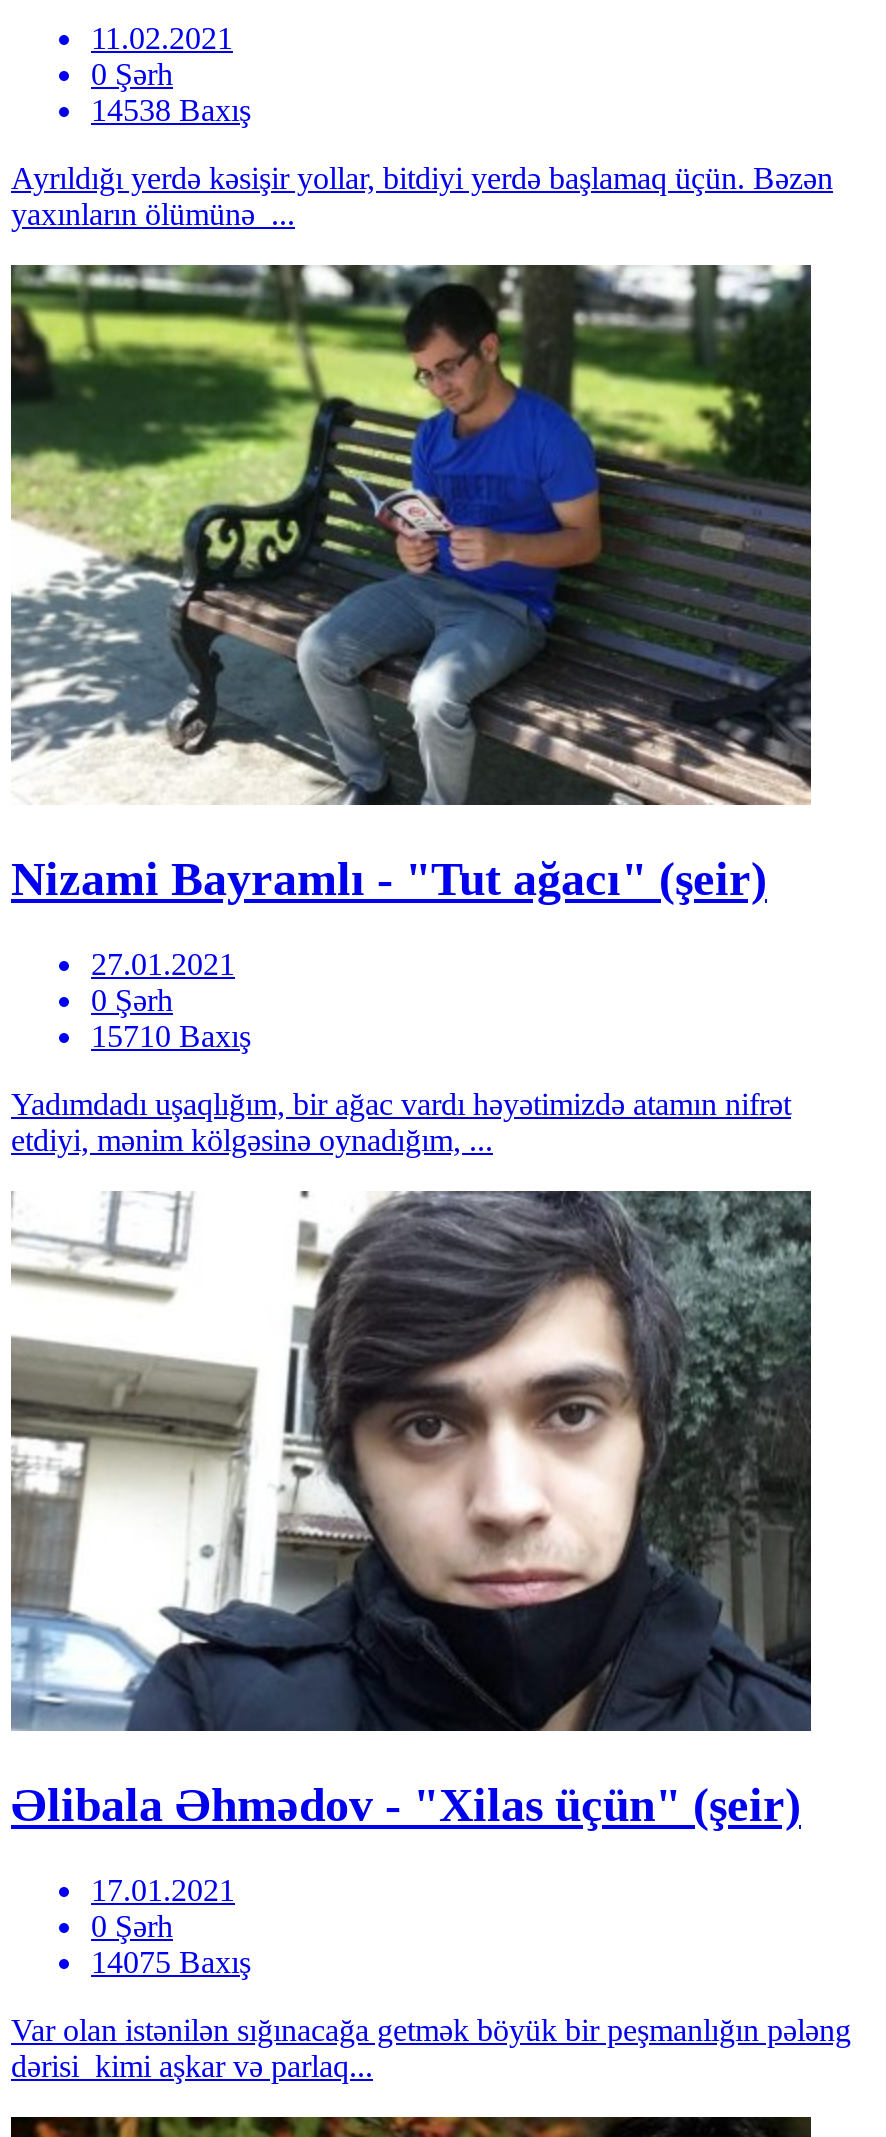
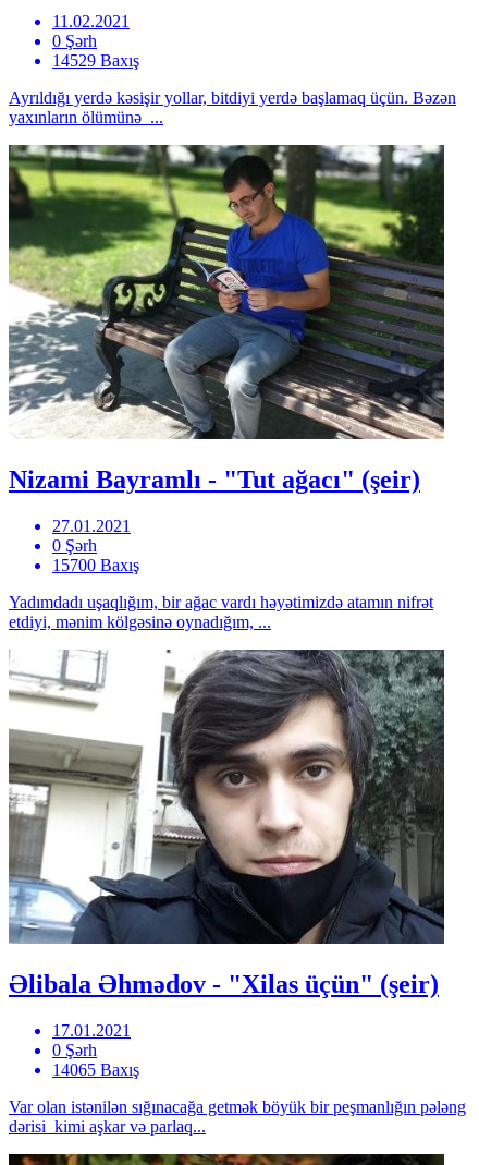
- 14538 Baxış
+ 14529 Baxış

- 15710 Baxış
+ 15700 Baxış

- 14075 Baxış
+ 14065 Baxış
